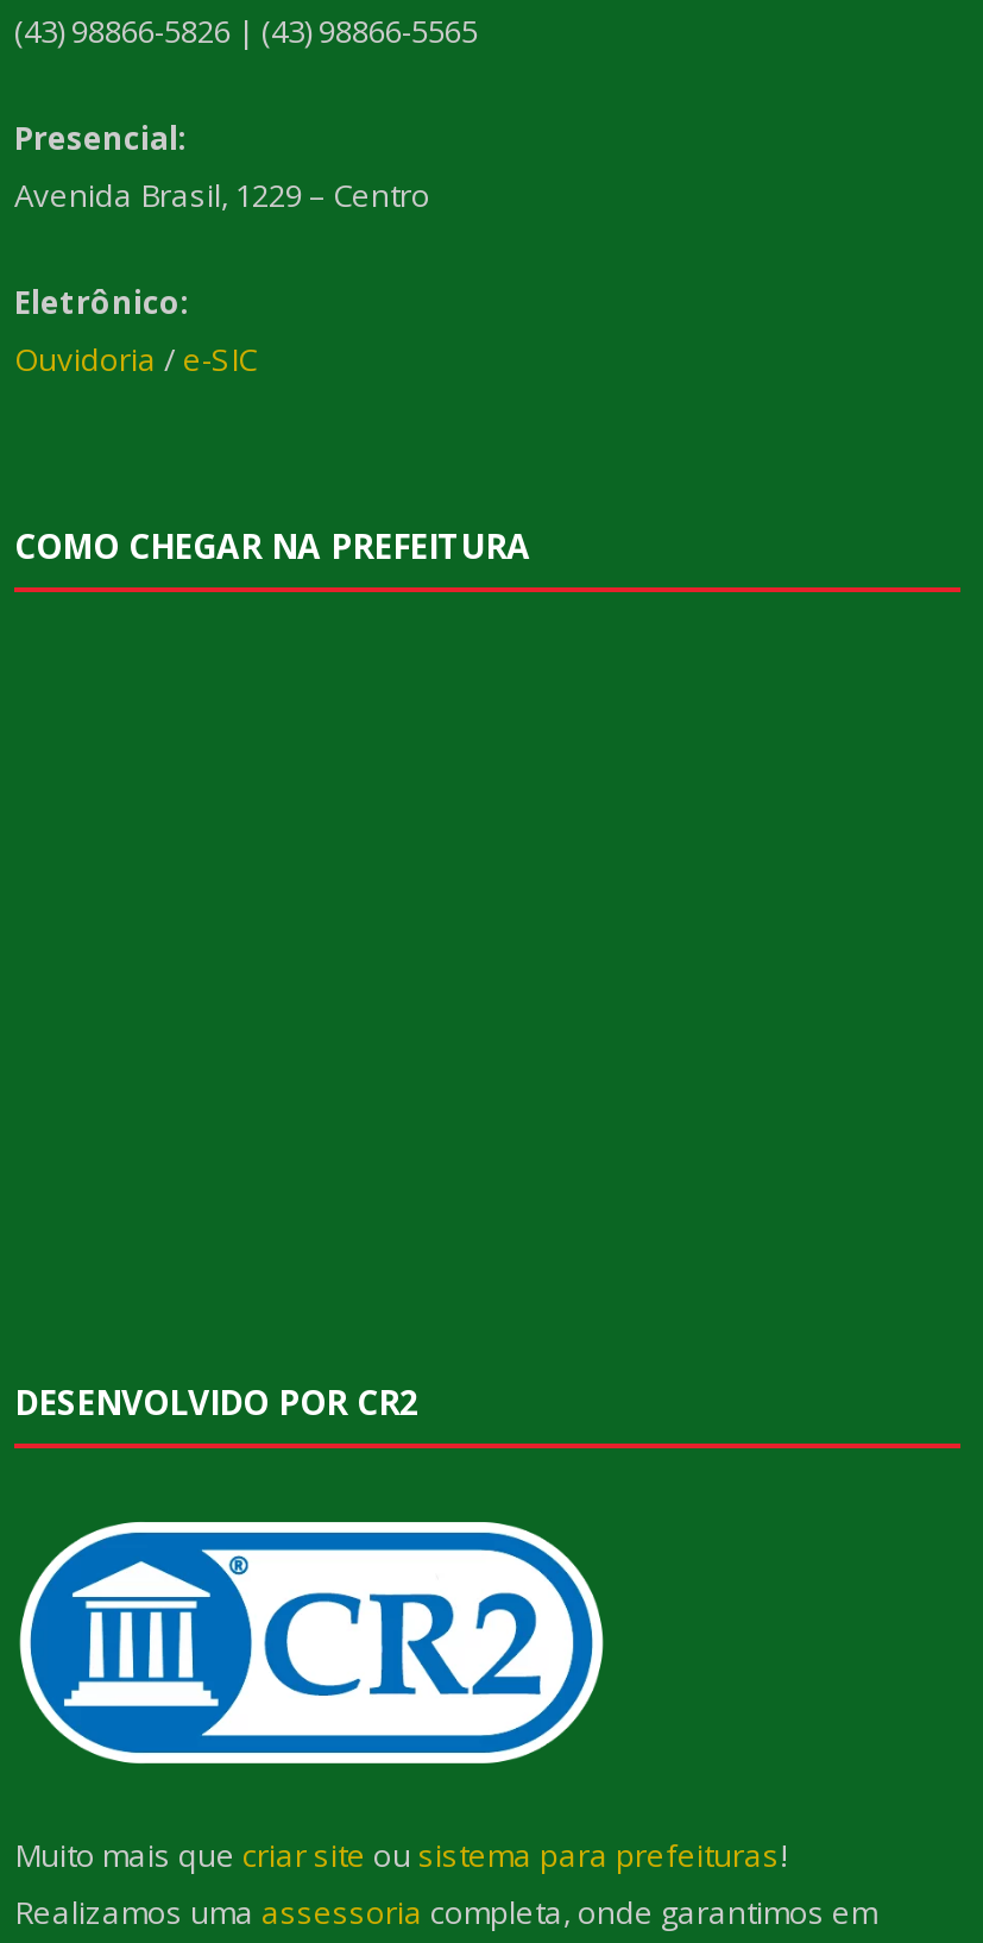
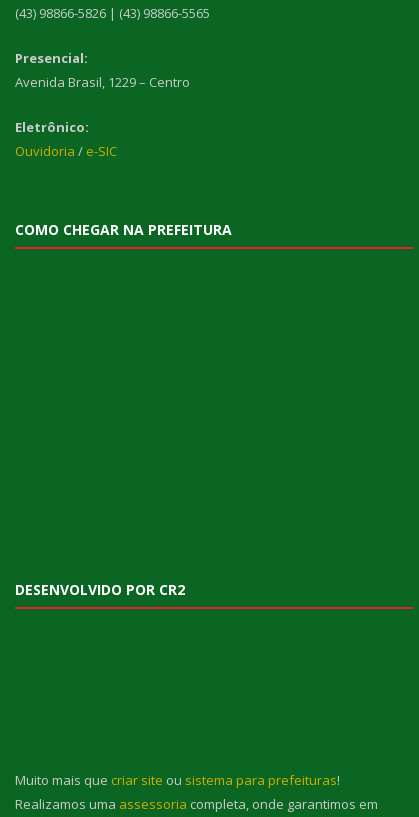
- [image]
